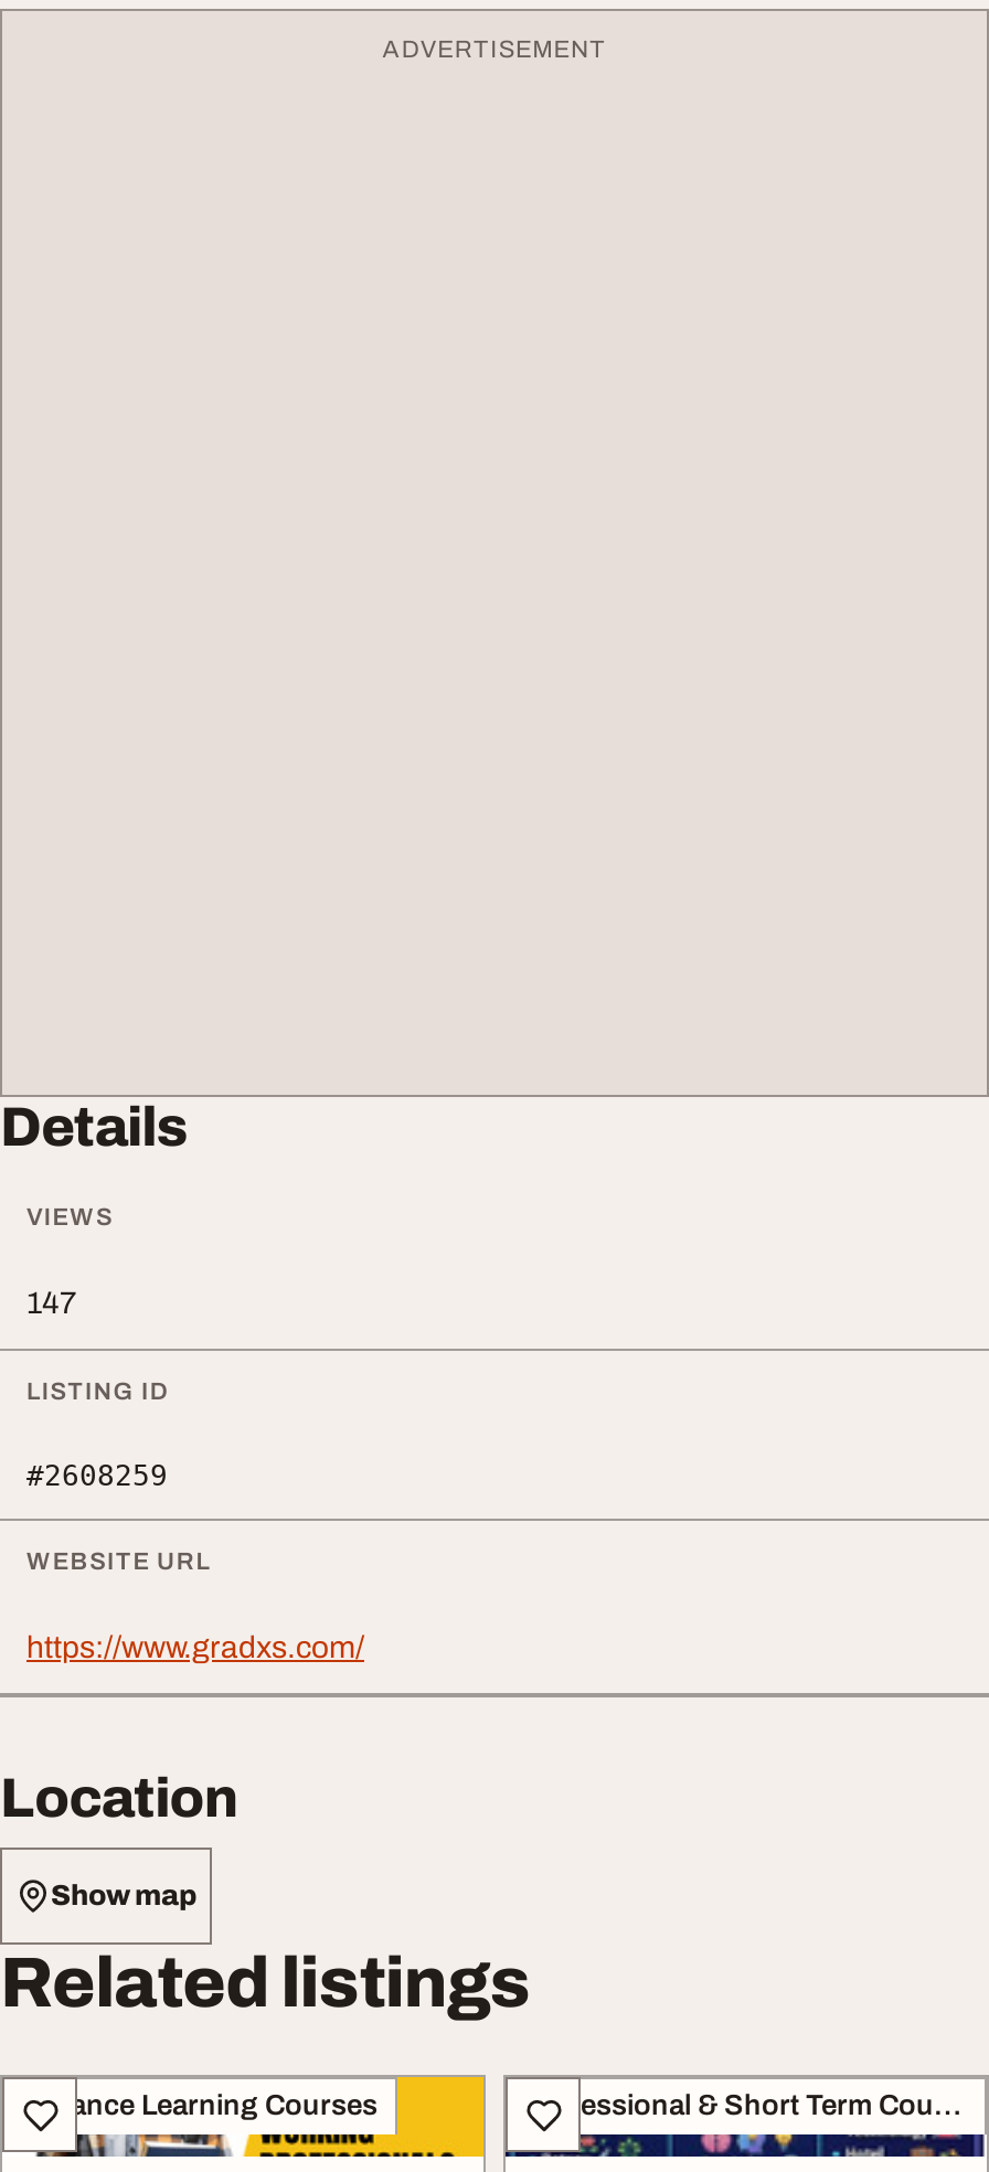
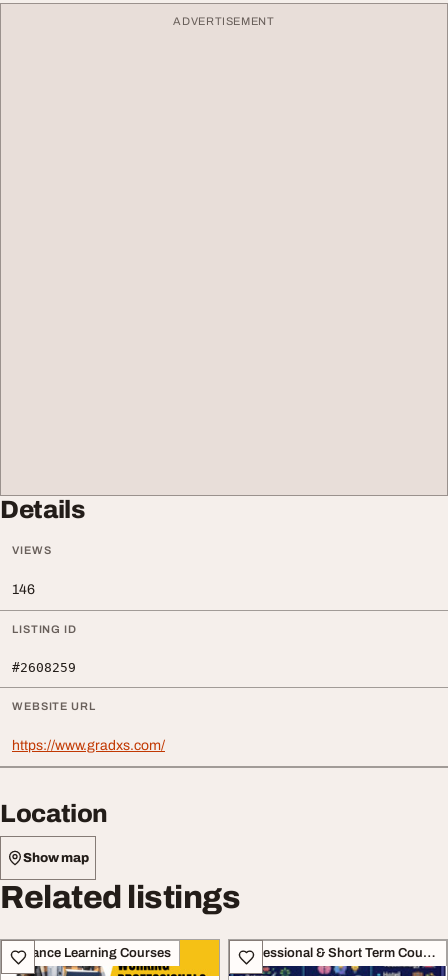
- 147
+ 146
